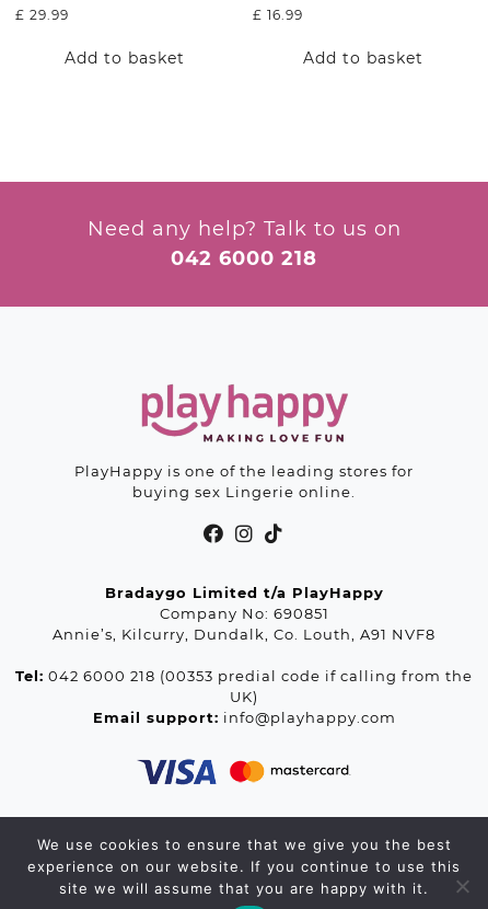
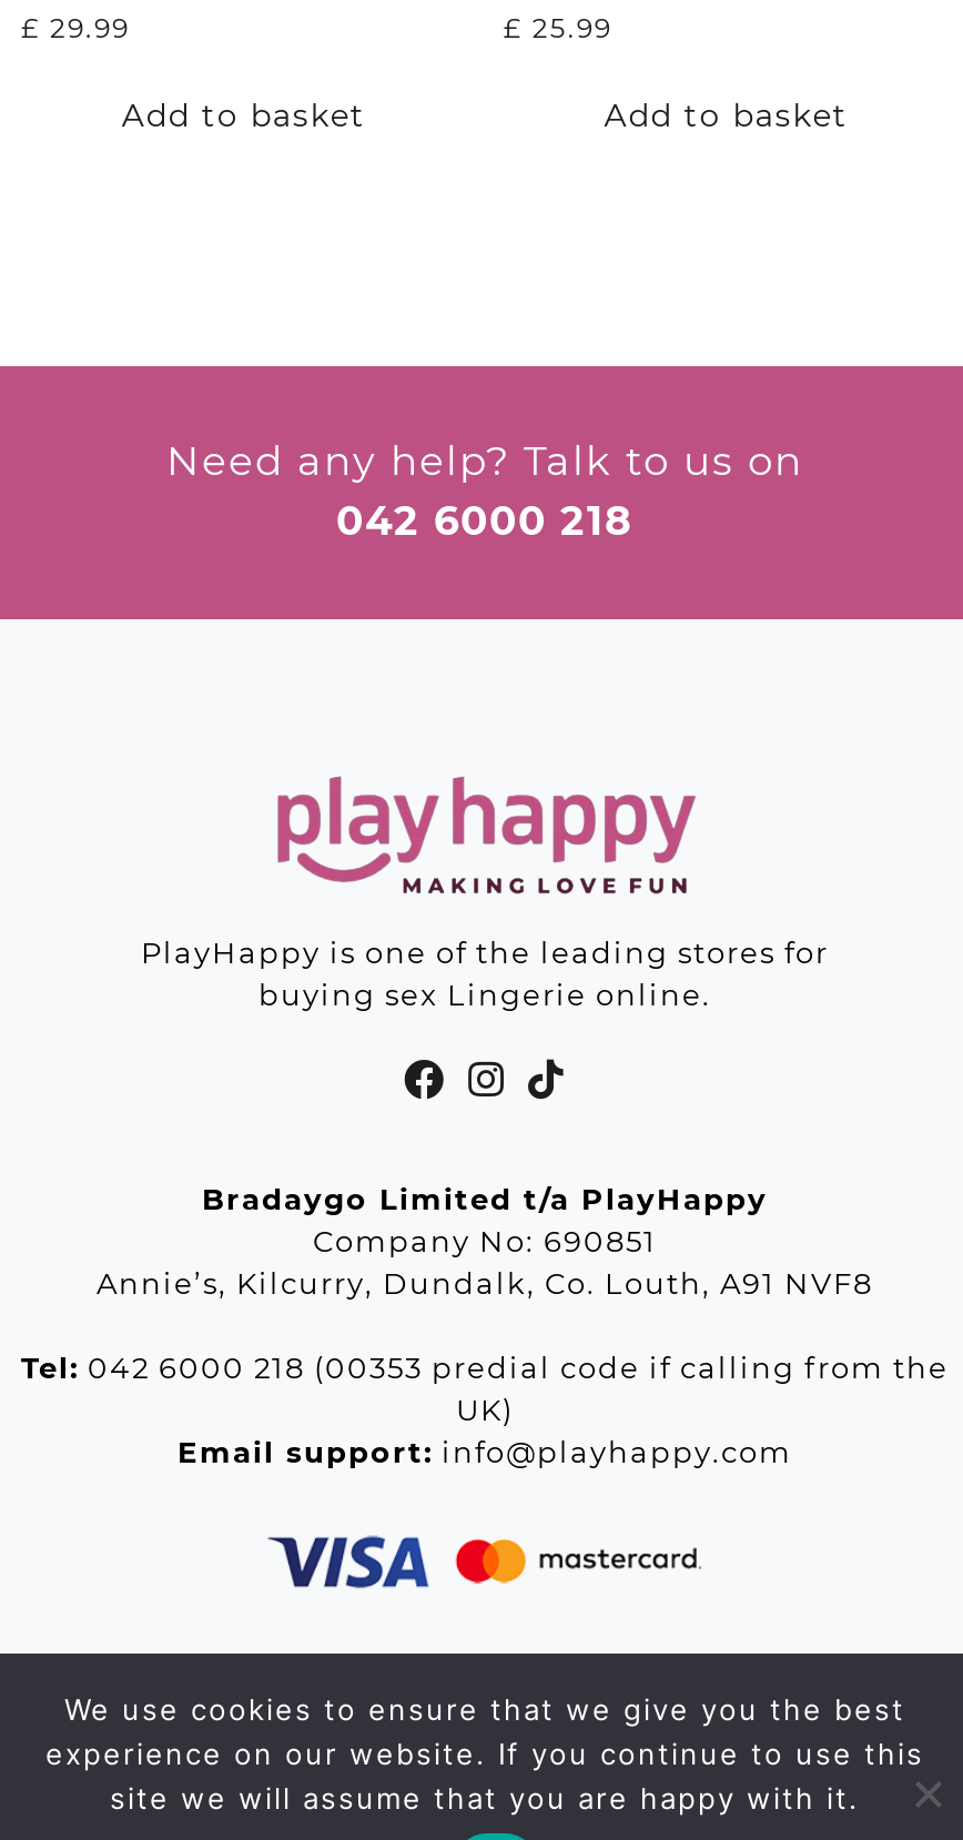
- £16.99
+ £25.99
